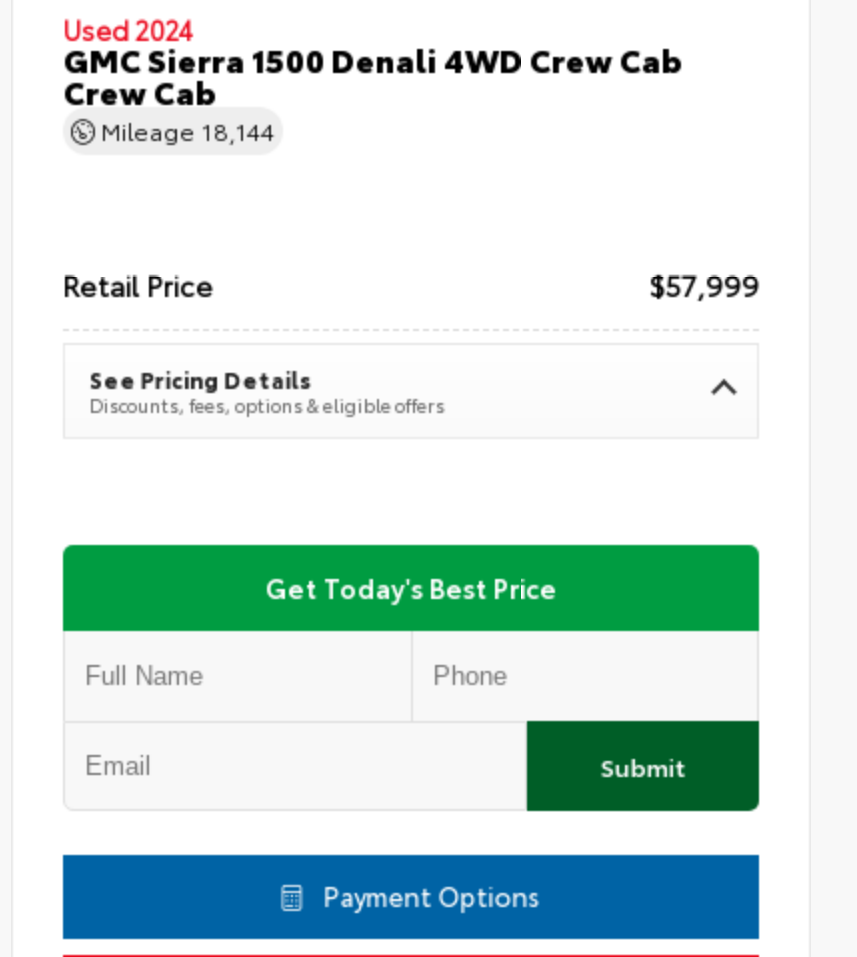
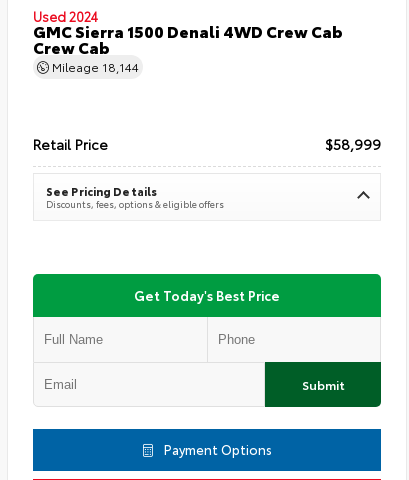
- $57,999
+ $58,999
